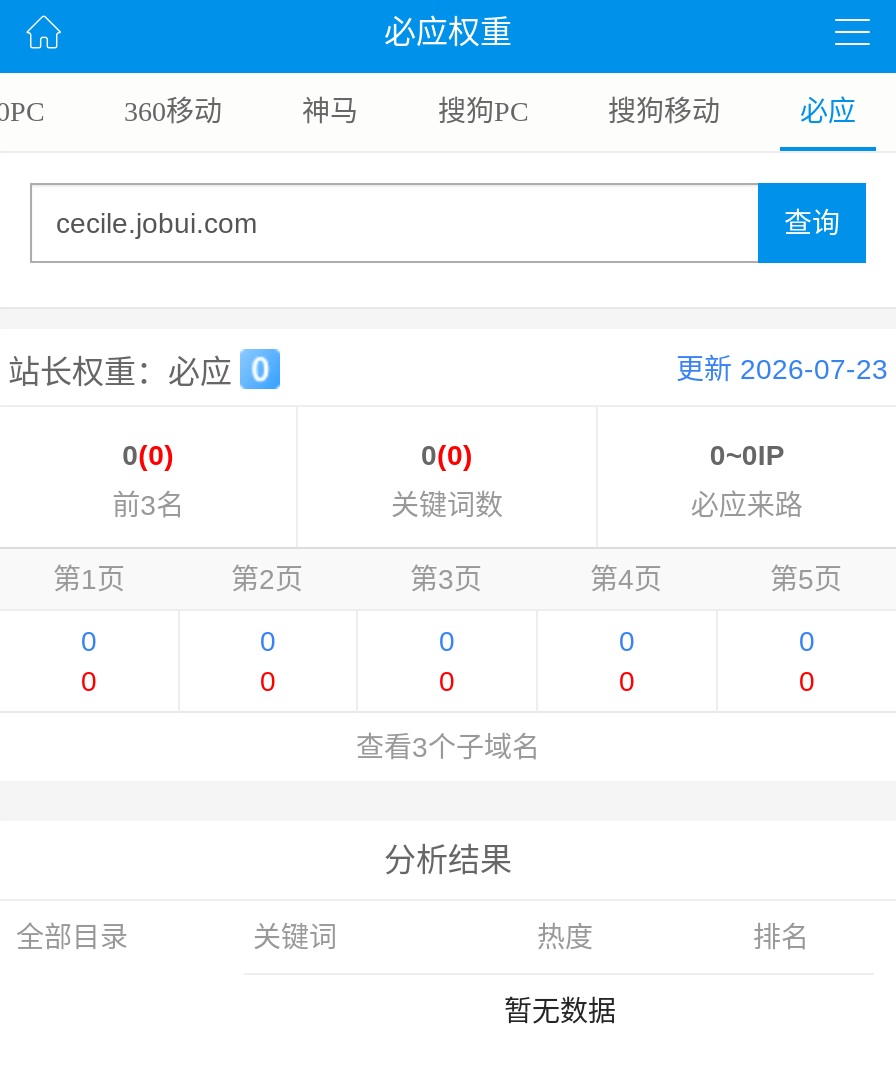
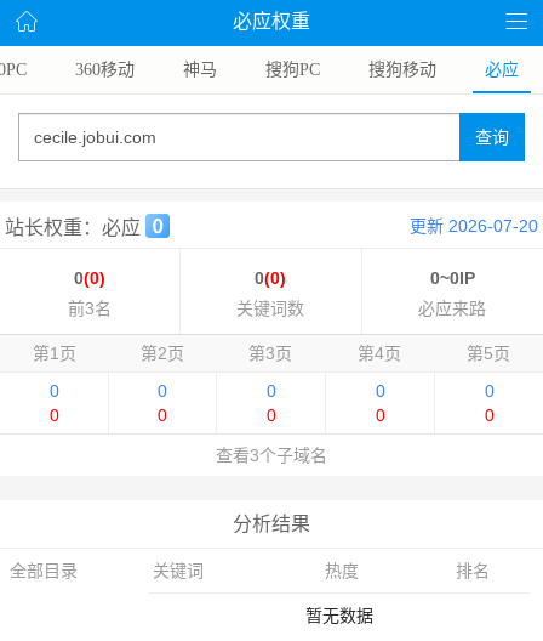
- 更新 2026-07-23
+ 更新 2026-07-20
